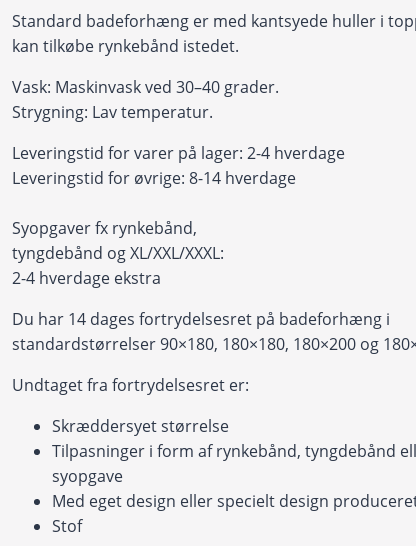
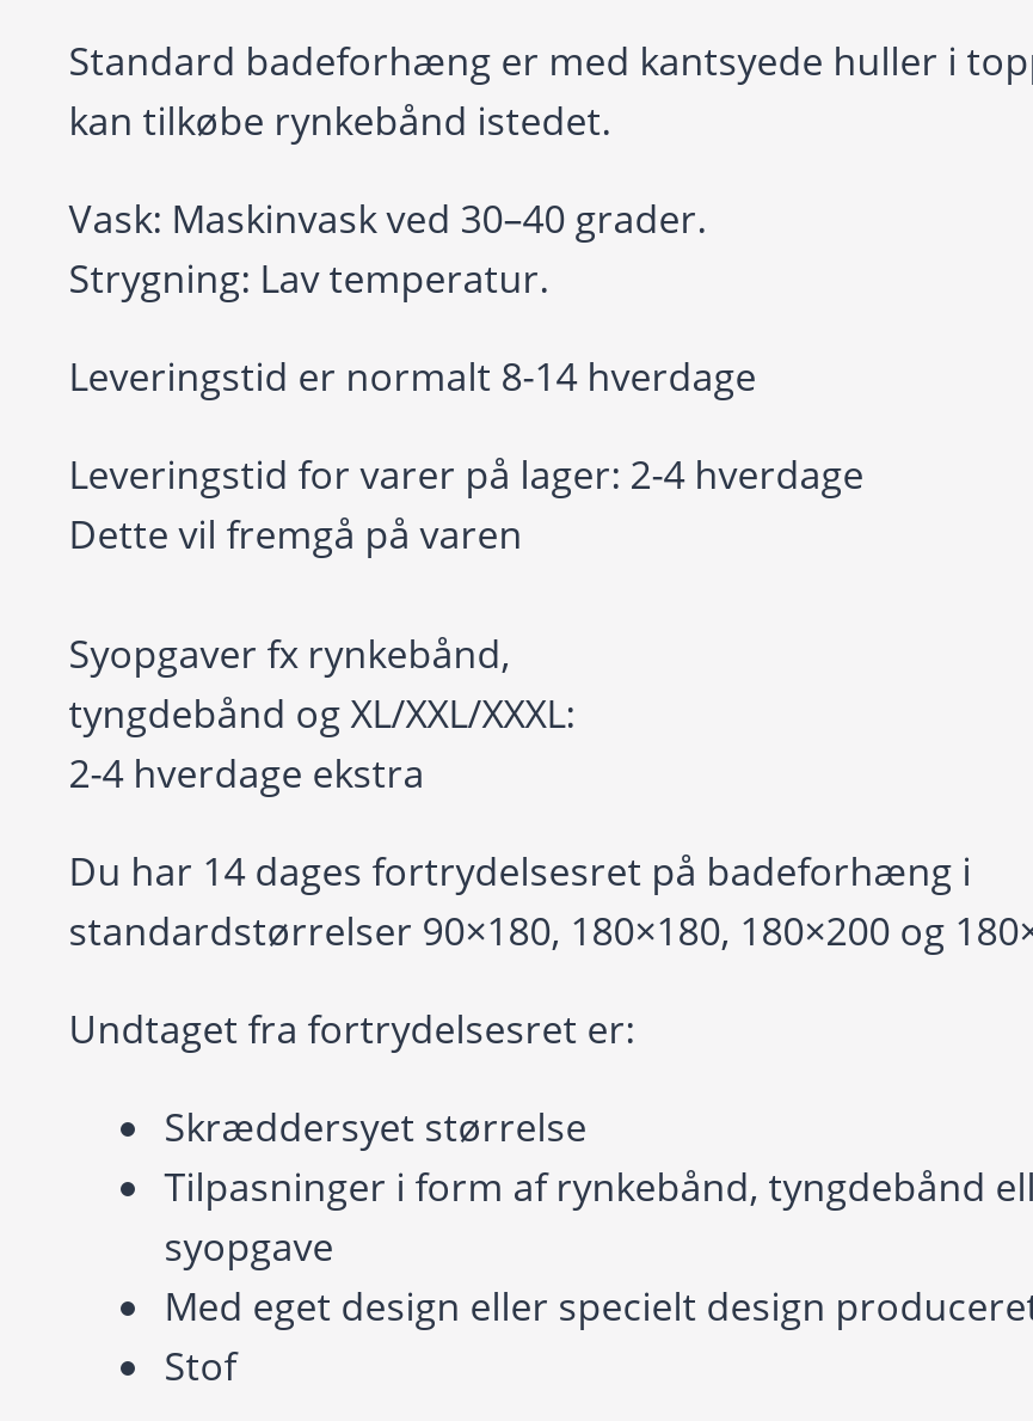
+ Leveringstid er normalt 8-14 hverdage

- Leveringstid for øvrige: 8-14 hverdage
+ Dette vil fremgå på varen
